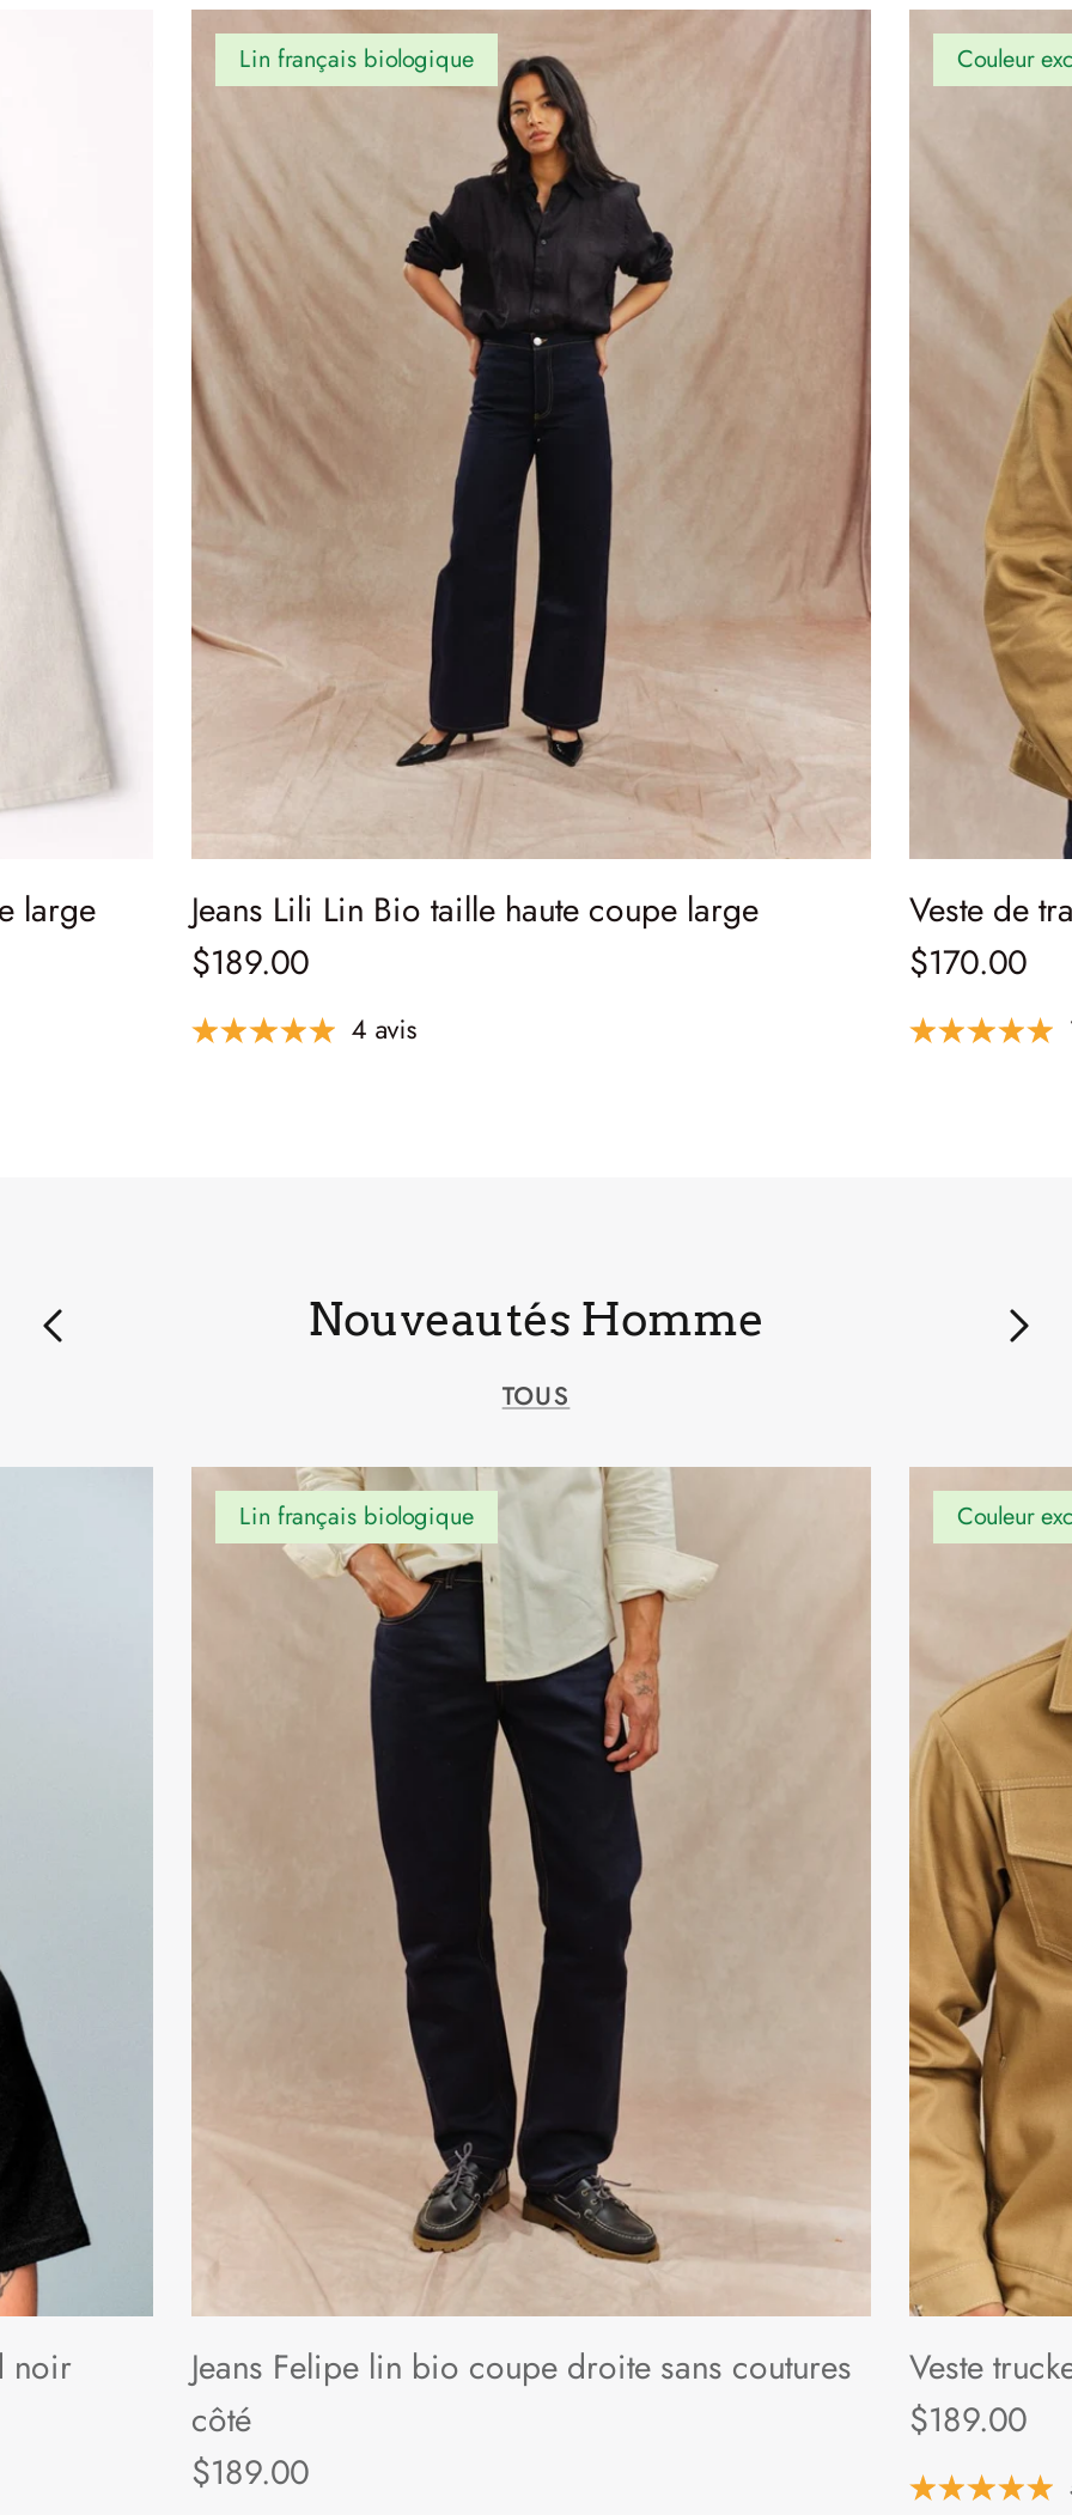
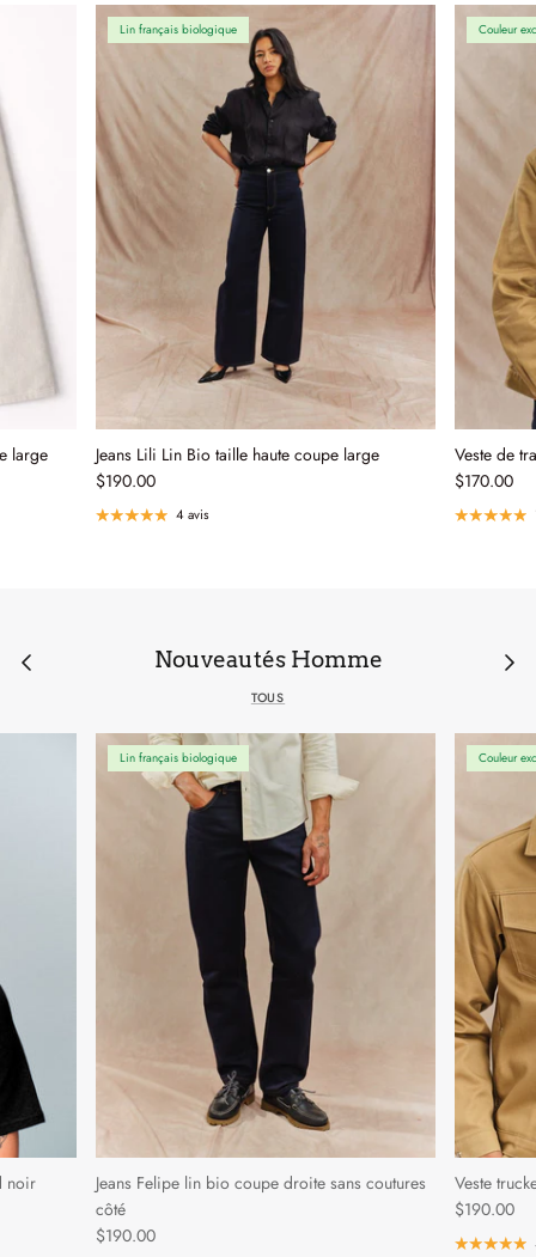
- $189.00
+ $190.00

- $189.00
+ $190.00

- $189.00
+ $190.00
